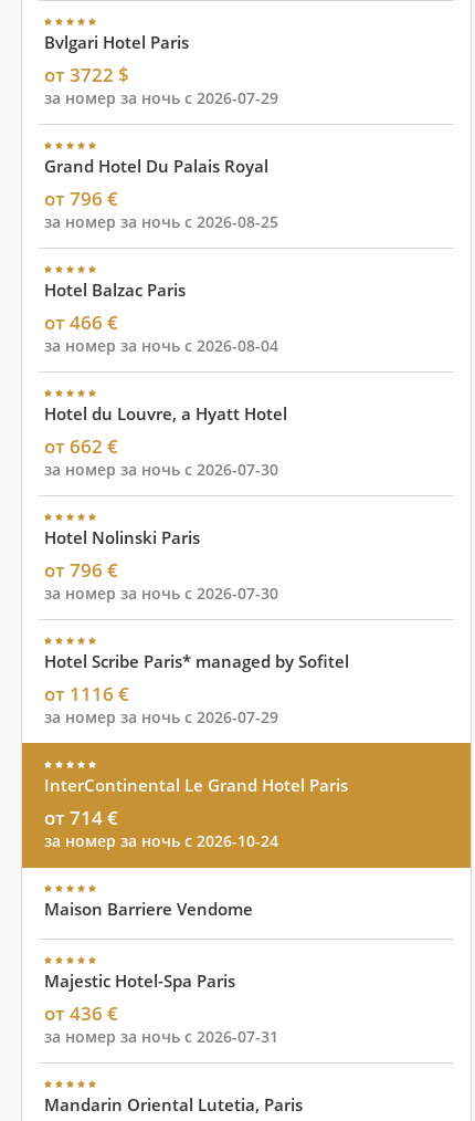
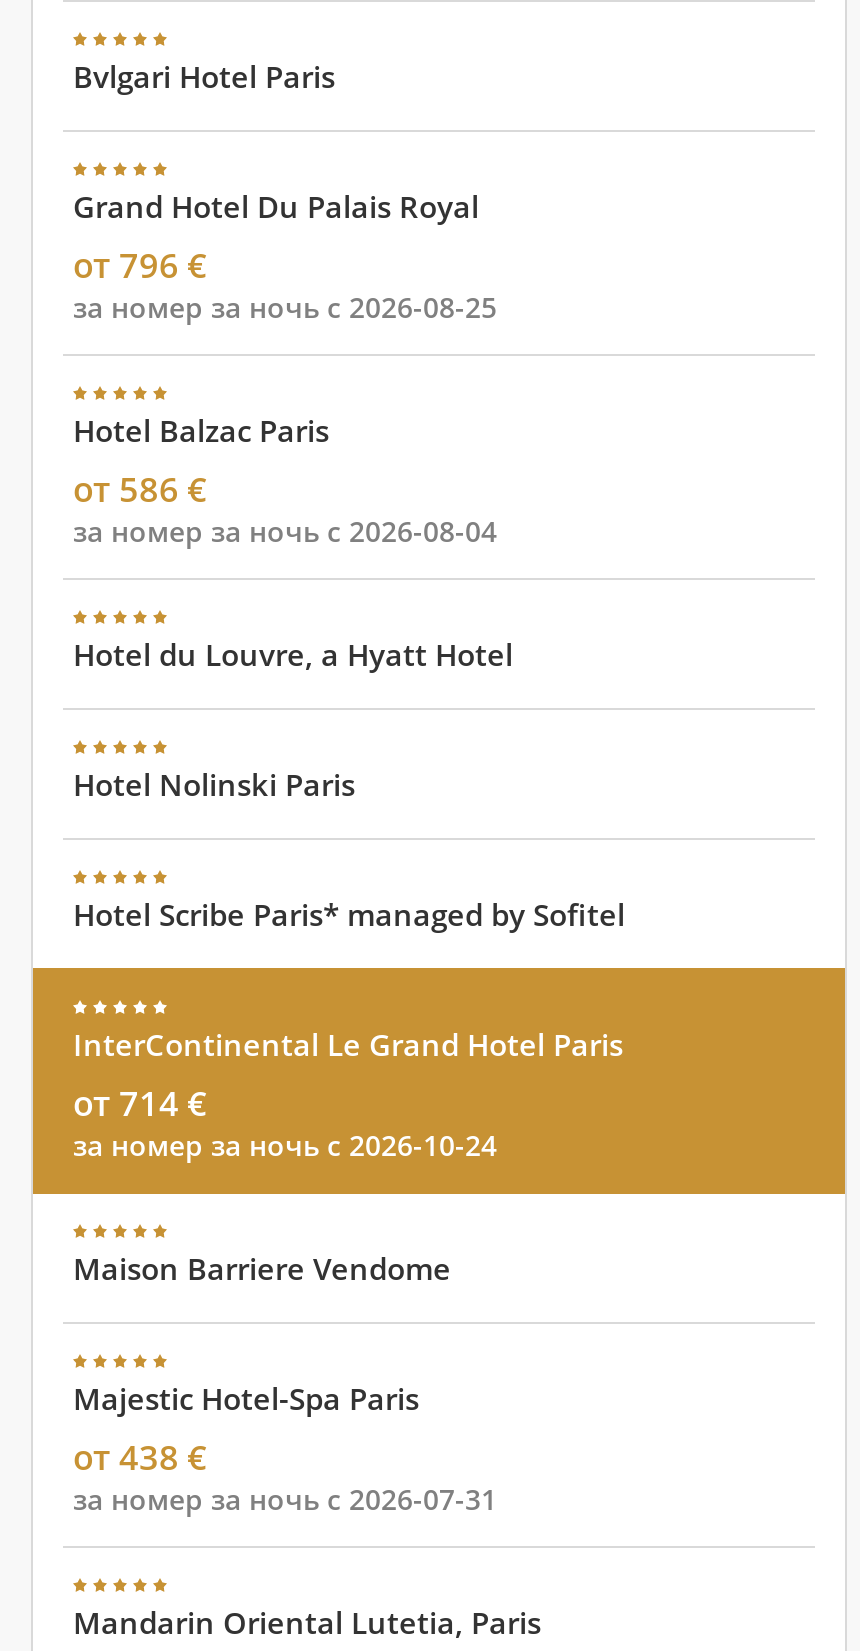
- от 3722 $
- за номер за ночь с 2026-07-29

- от 466 €
+ от 586 €

- от 662 €
- за номер за ночь с 2026-07-30

- от 796 €
- за номер за ночь с 2026-07-30

- от 1116 €
- за номер за ночь с 2026-07-29

- от 436 €
+ от 438 €
